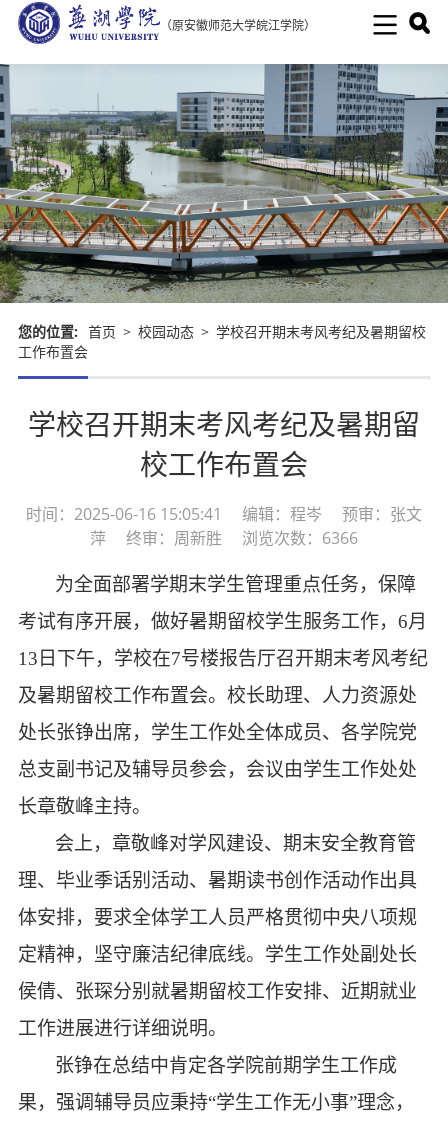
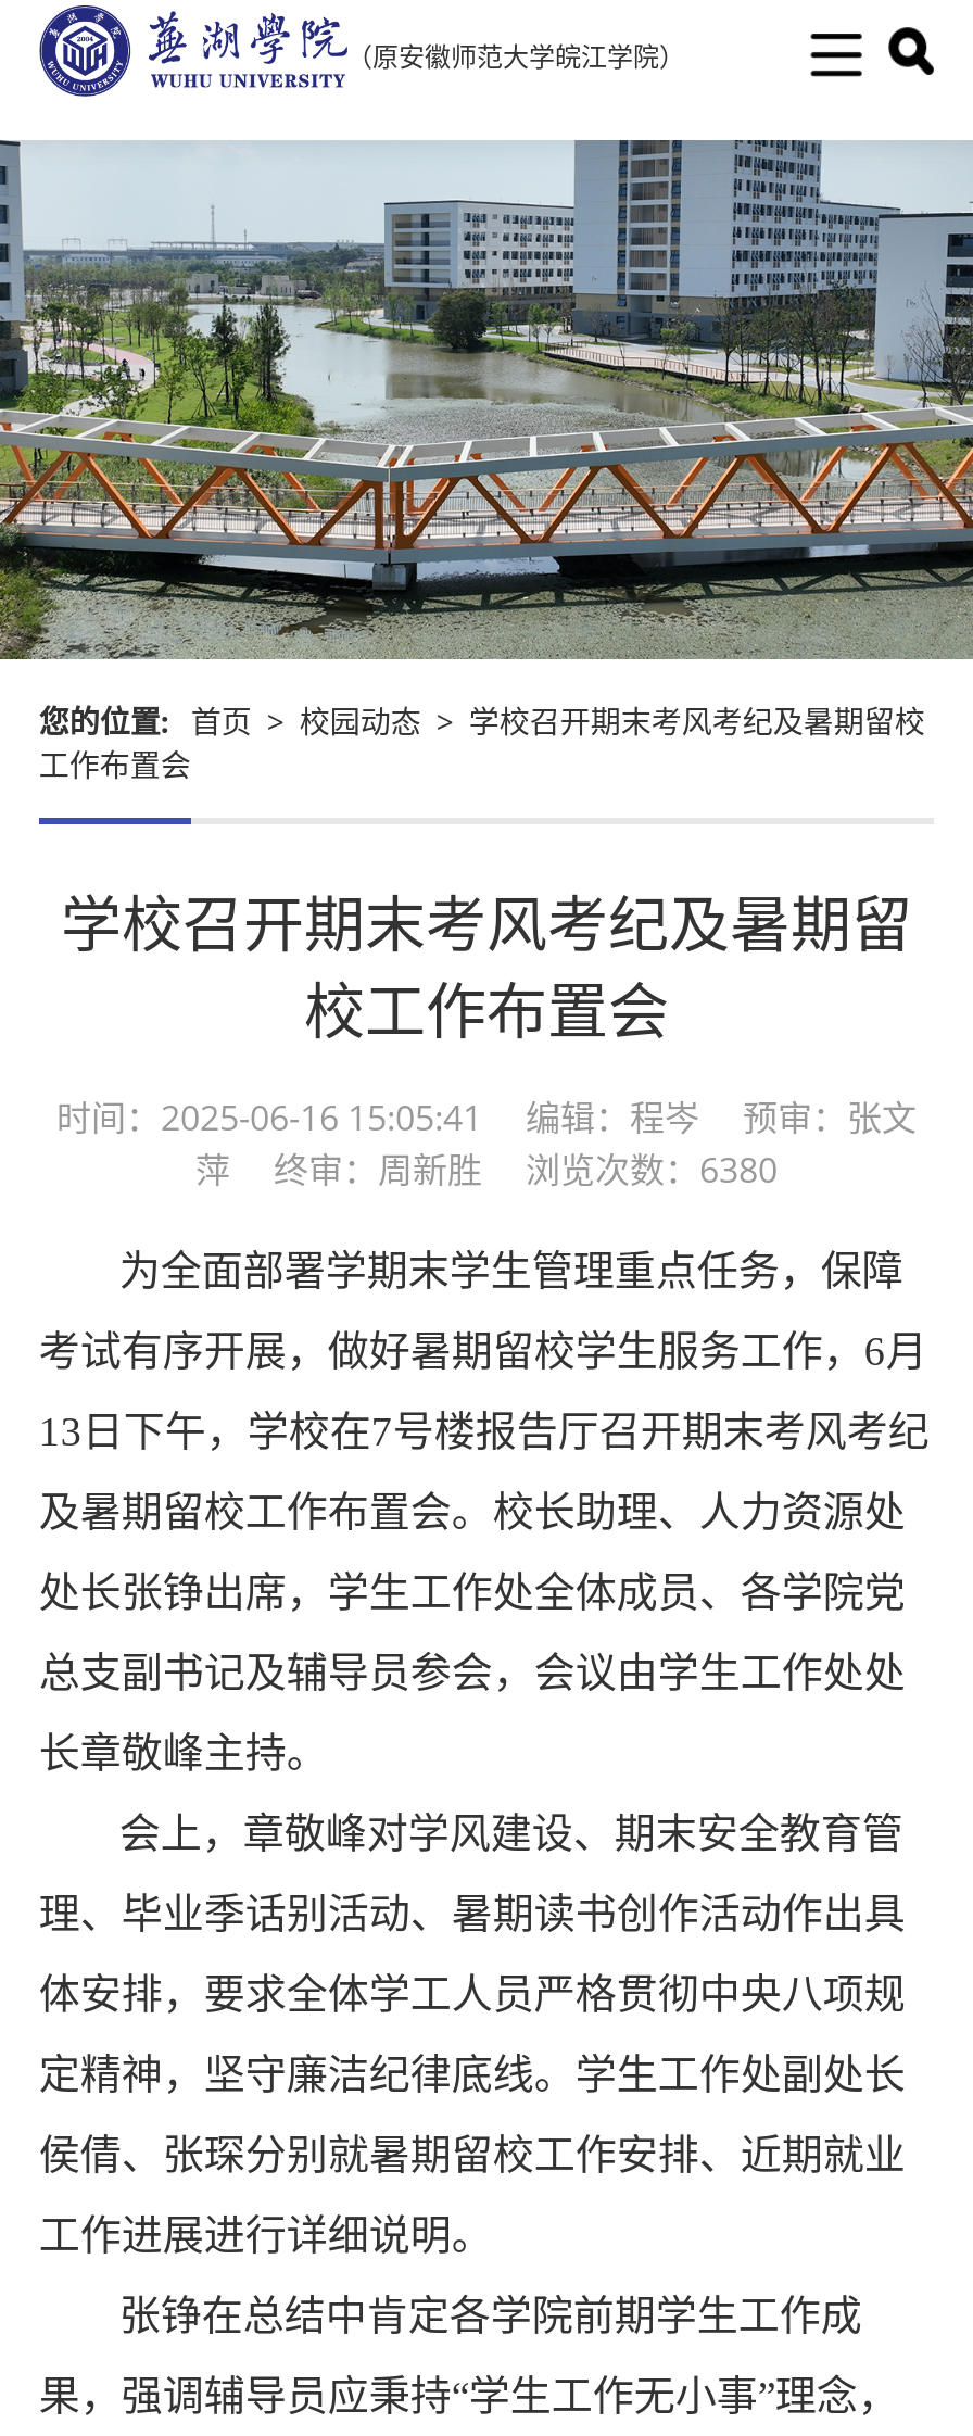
- 萍 终审：周新胜 浏览次数：6366
+ 萍 终审：周新胜 浏览次数：6380
